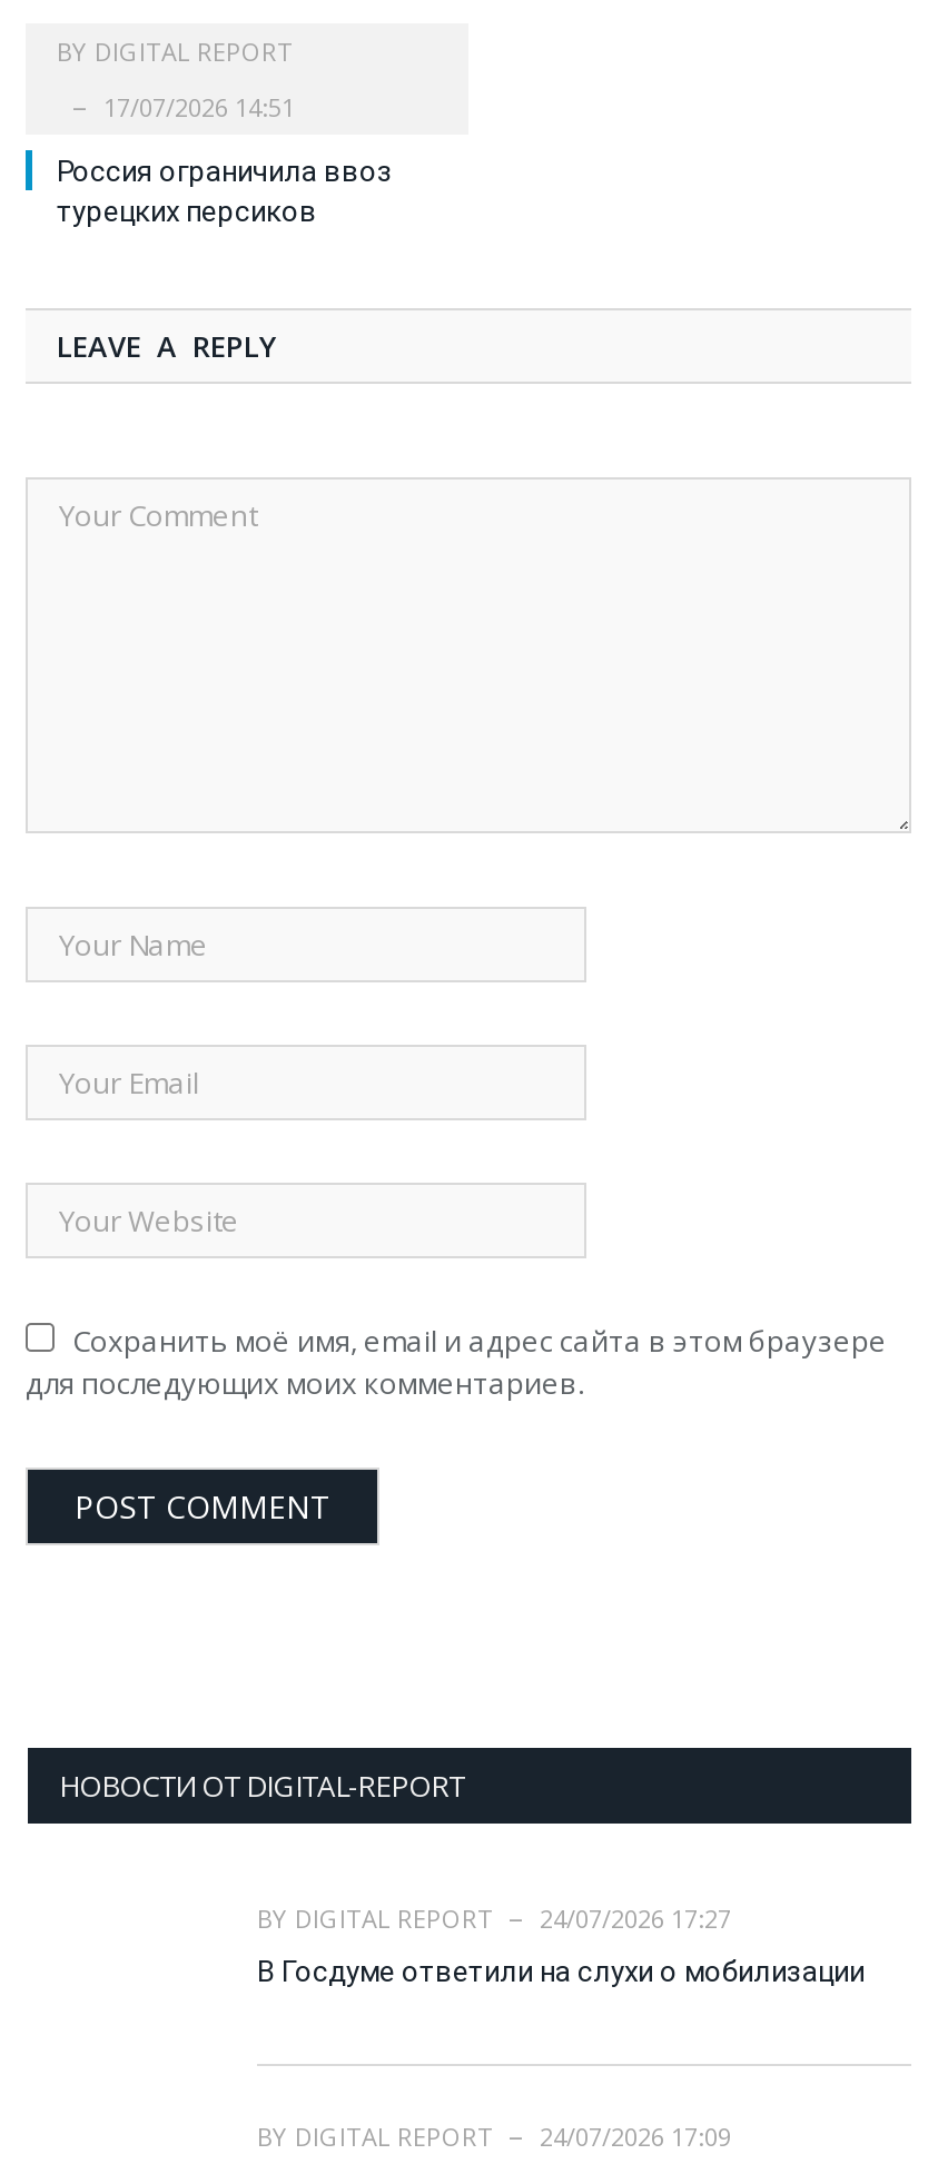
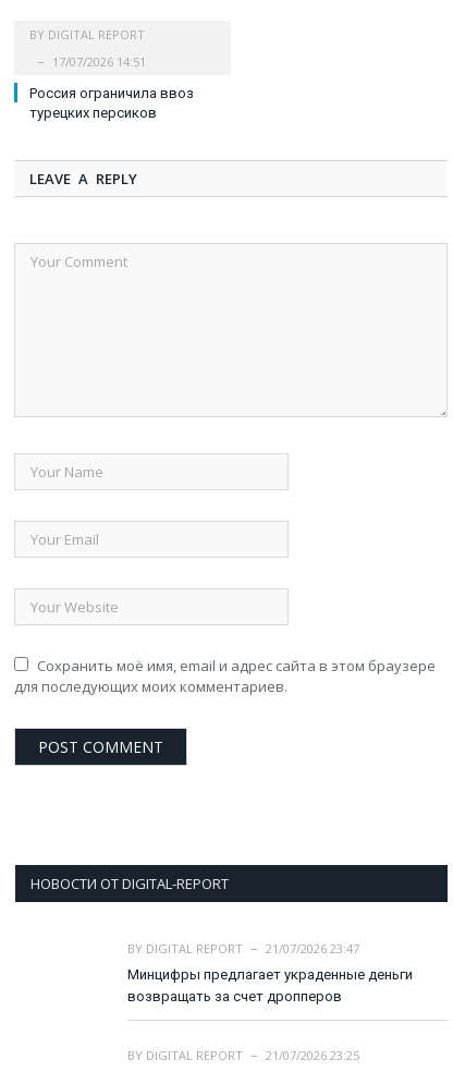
- BY DIGITAL REPORT 24/07/2026 17:27
+ BY DIGITAL REPORT 21/07/2026 23:47

- В Госдуме ответили на слухи о мобилизации
+ Минцифры предлагает украденные деньги
+ возвращать за счет дропперов

- BY DIGITAL REPORT 24/07/2026 17:09
+ BY DIGITAL REPORT 21/07/2026 23:25
